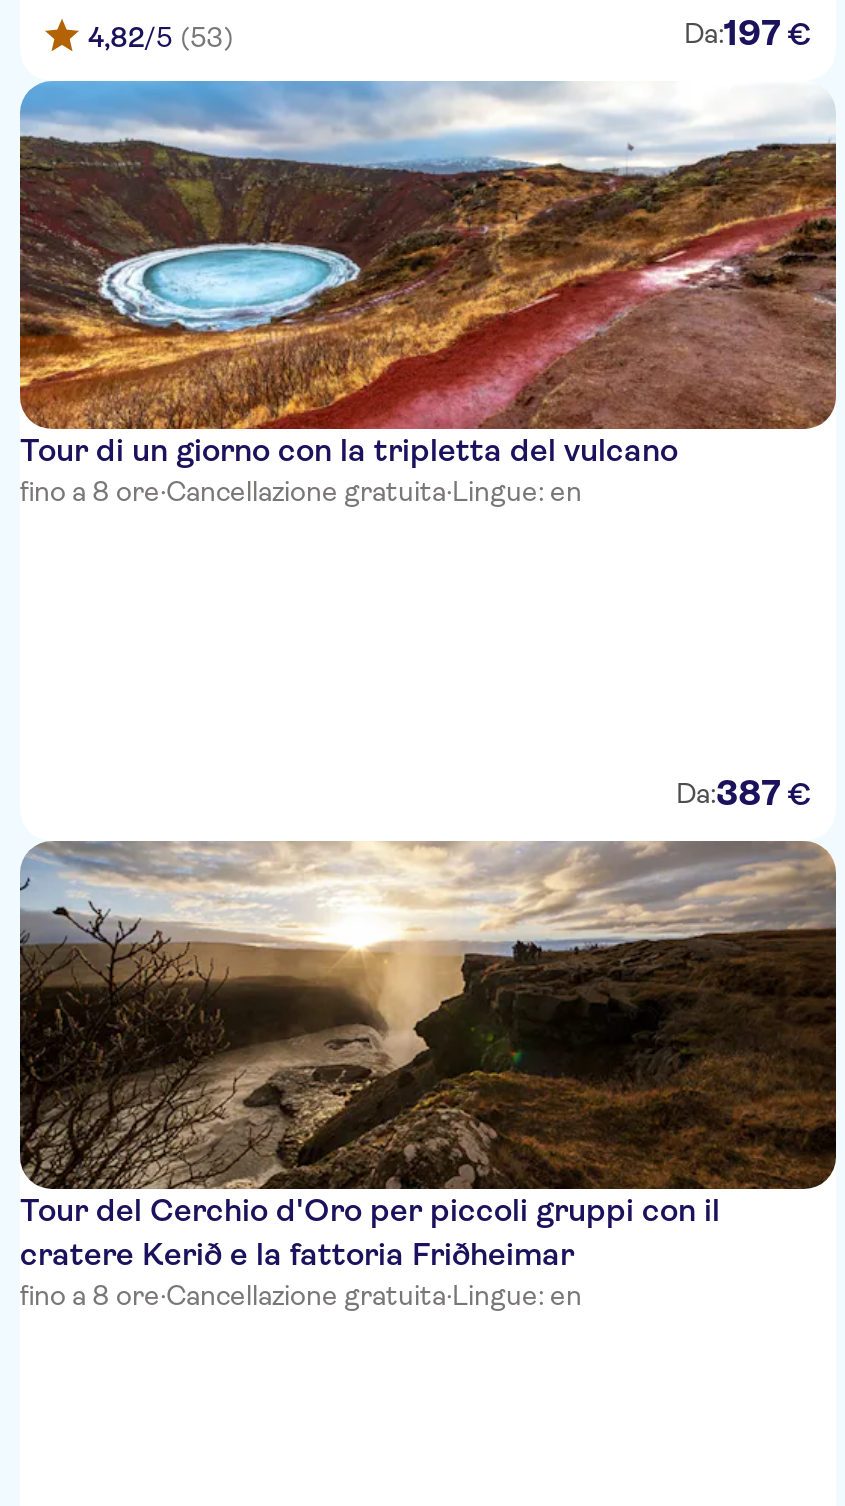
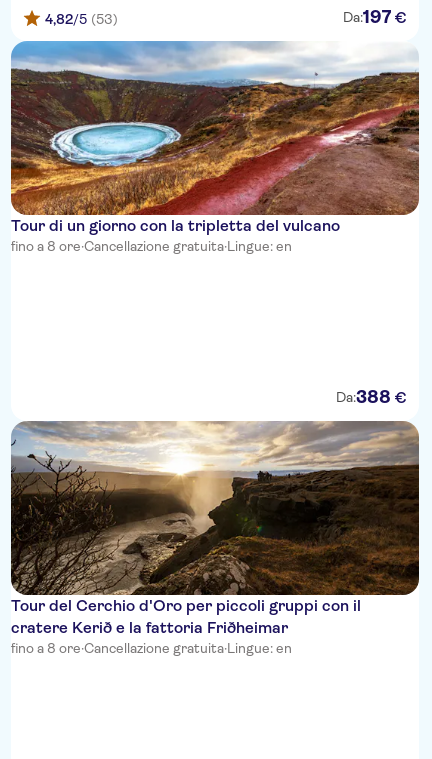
- Da:387 €
+ Da:388 €
